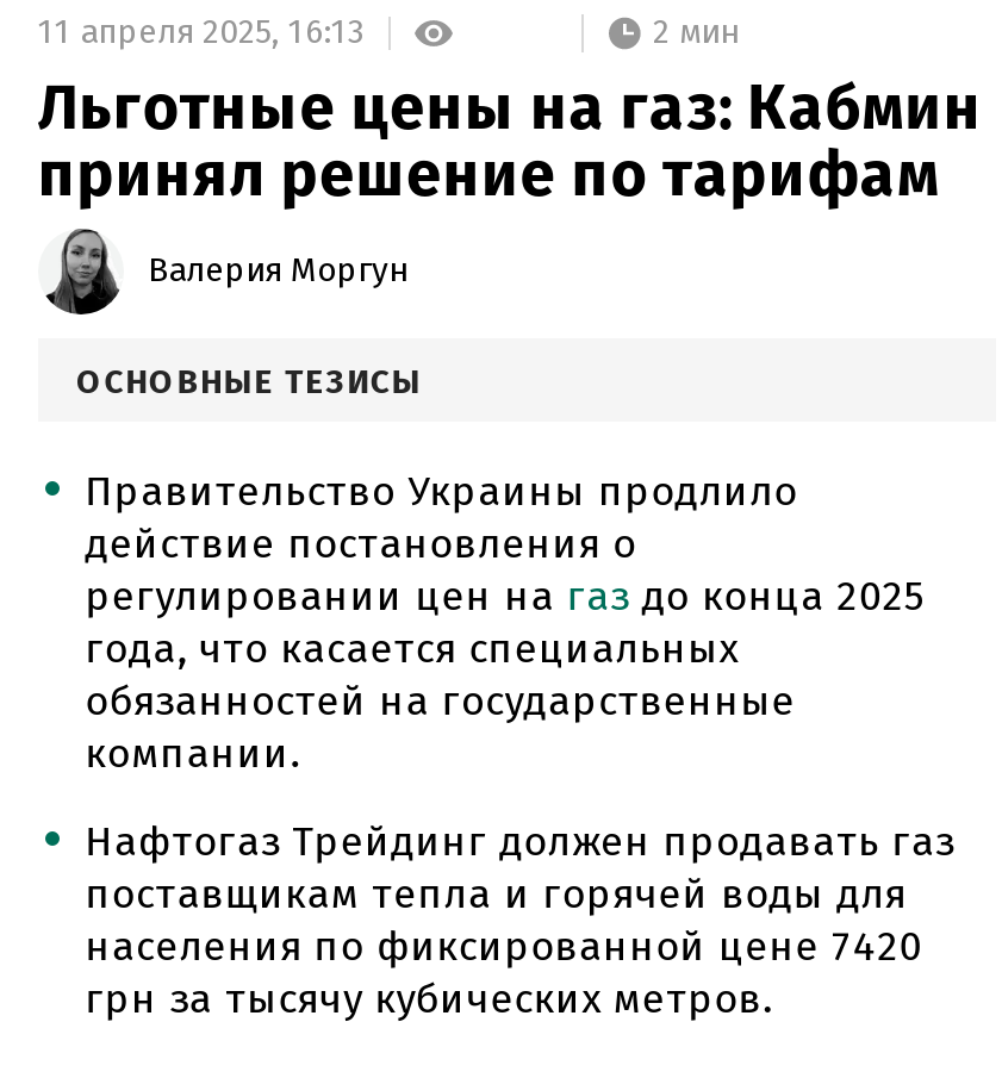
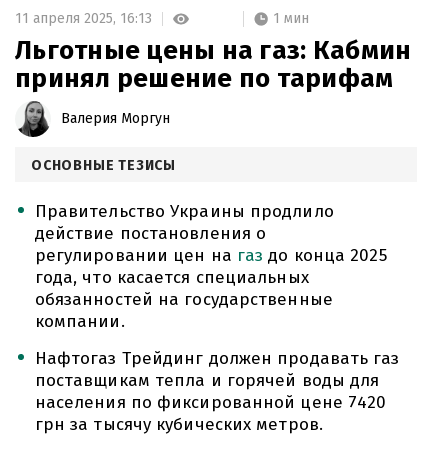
- 2 мин
+ 1 мин
